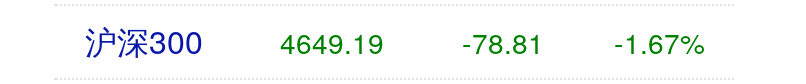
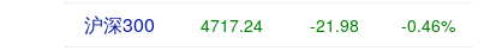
- 4649.19
+ 4717.24

- -78.81
+ -21.98

- -1.67%
+ -0.46%
